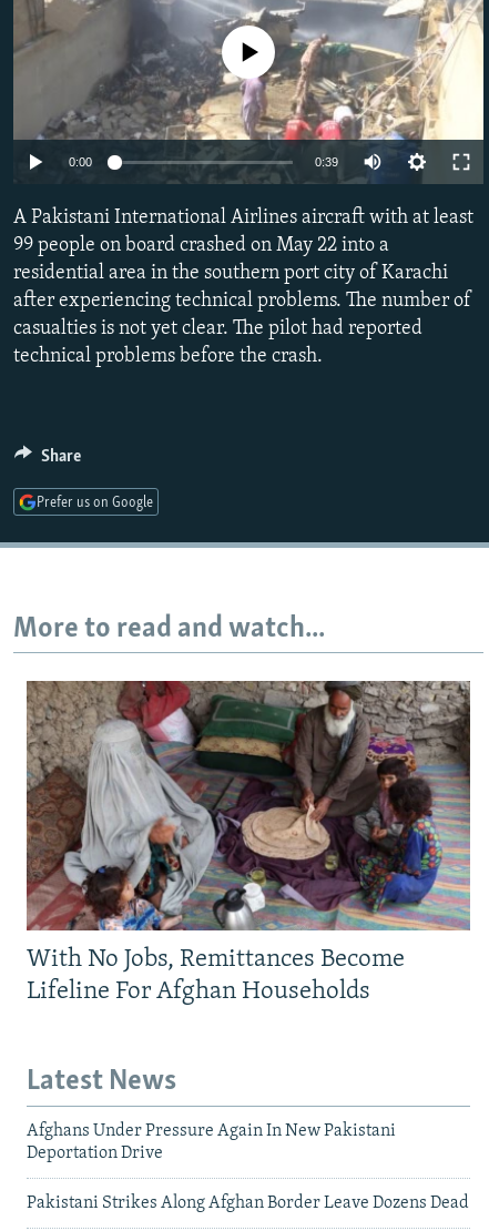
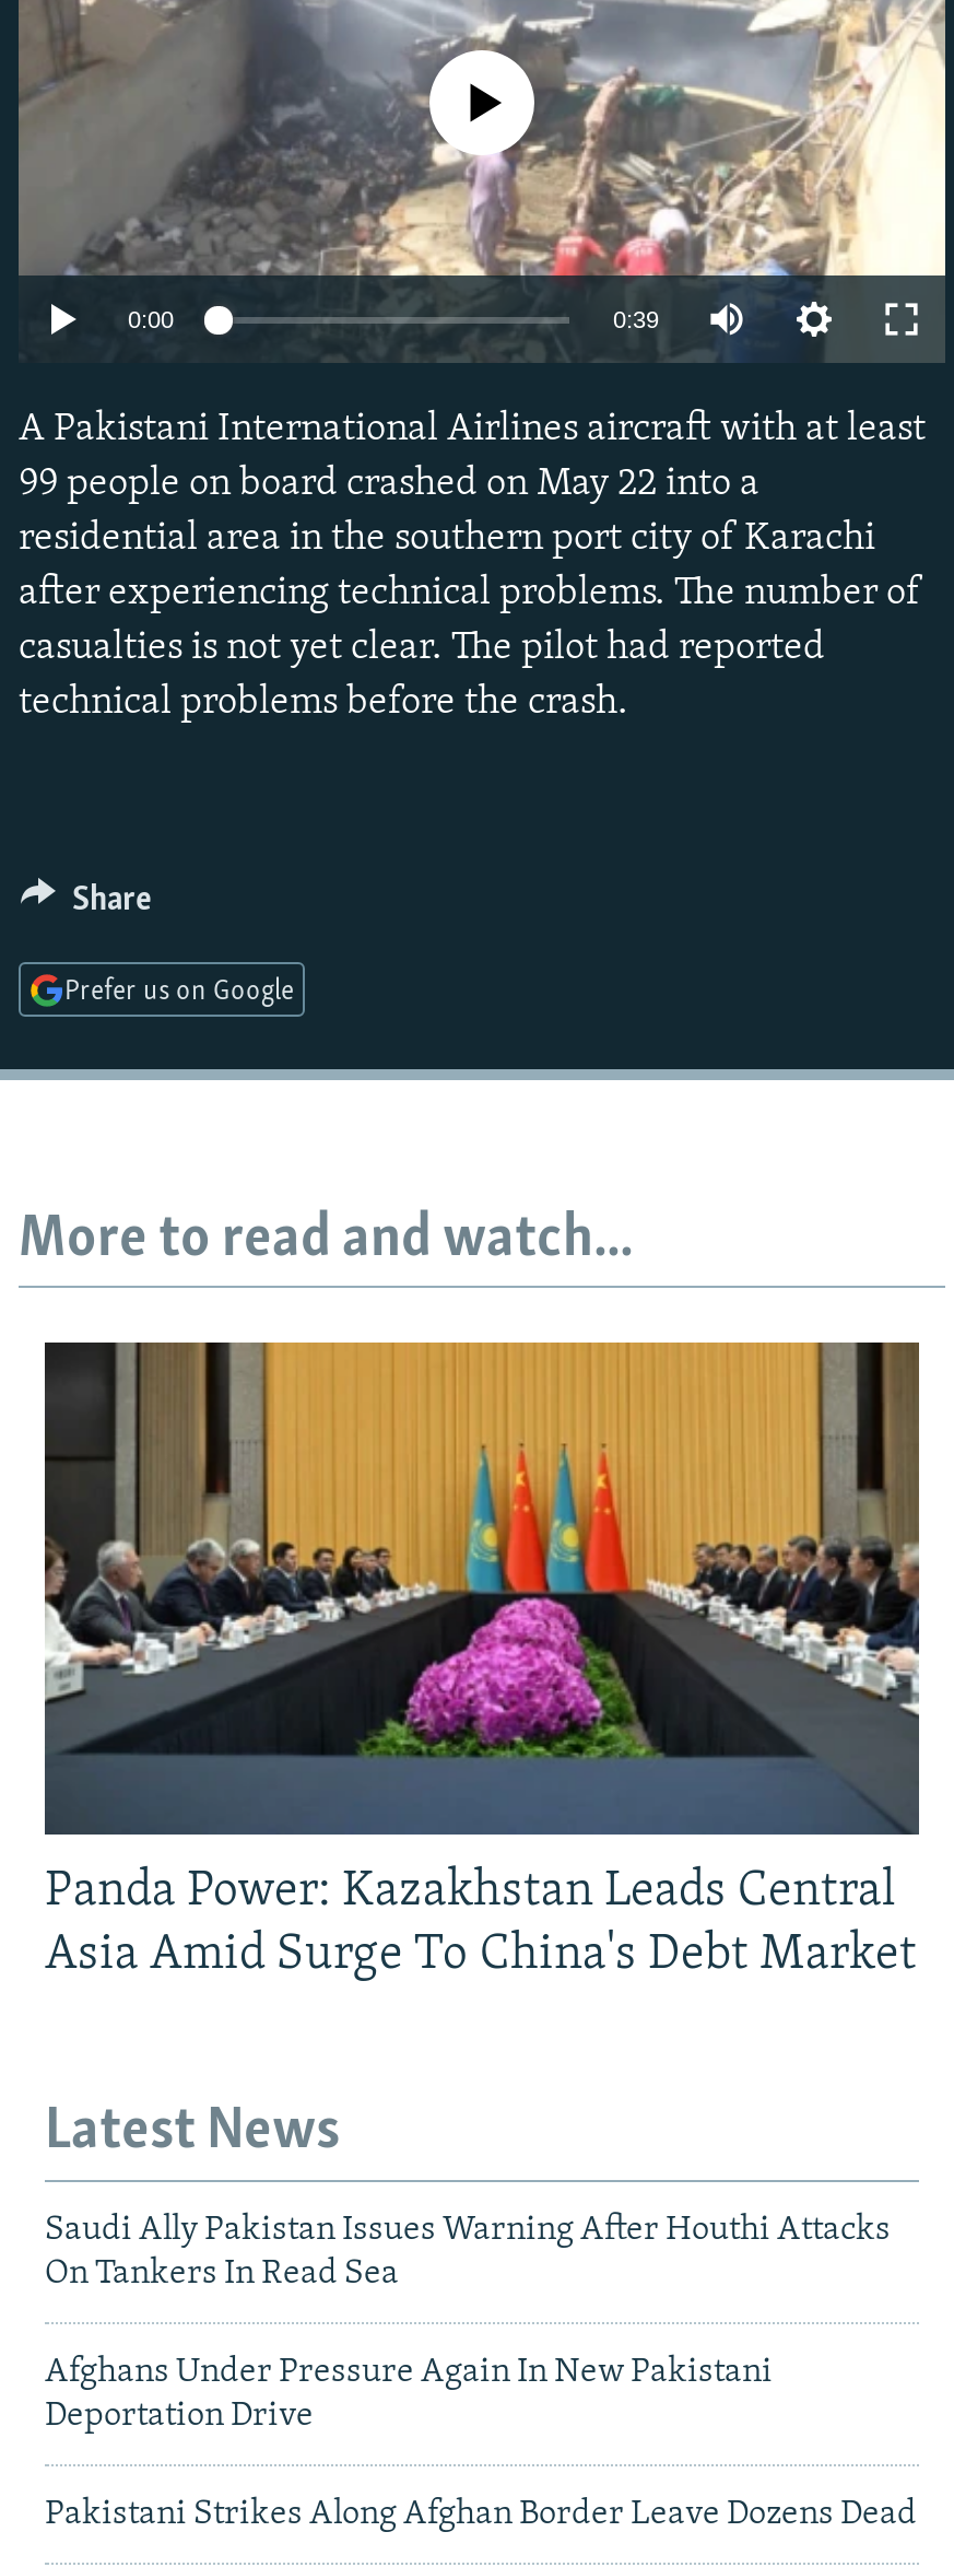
- [image]
- With No Jobs, Remittances Become
- Lifeline For Afghan Households
+ [image]
+ Panda Power: Kazakhstan Leads Central
+ Asia Amid Surge To China's Debt Market

+ Saudi Ally Pakistan Issues Warning After Houthi Attacks
+ On Tankers In Read Sea
